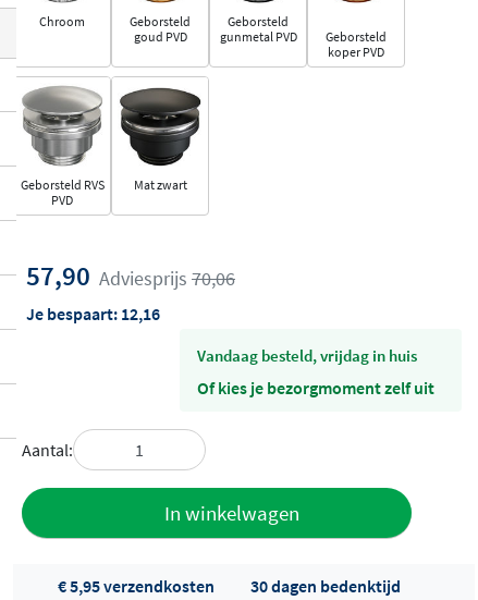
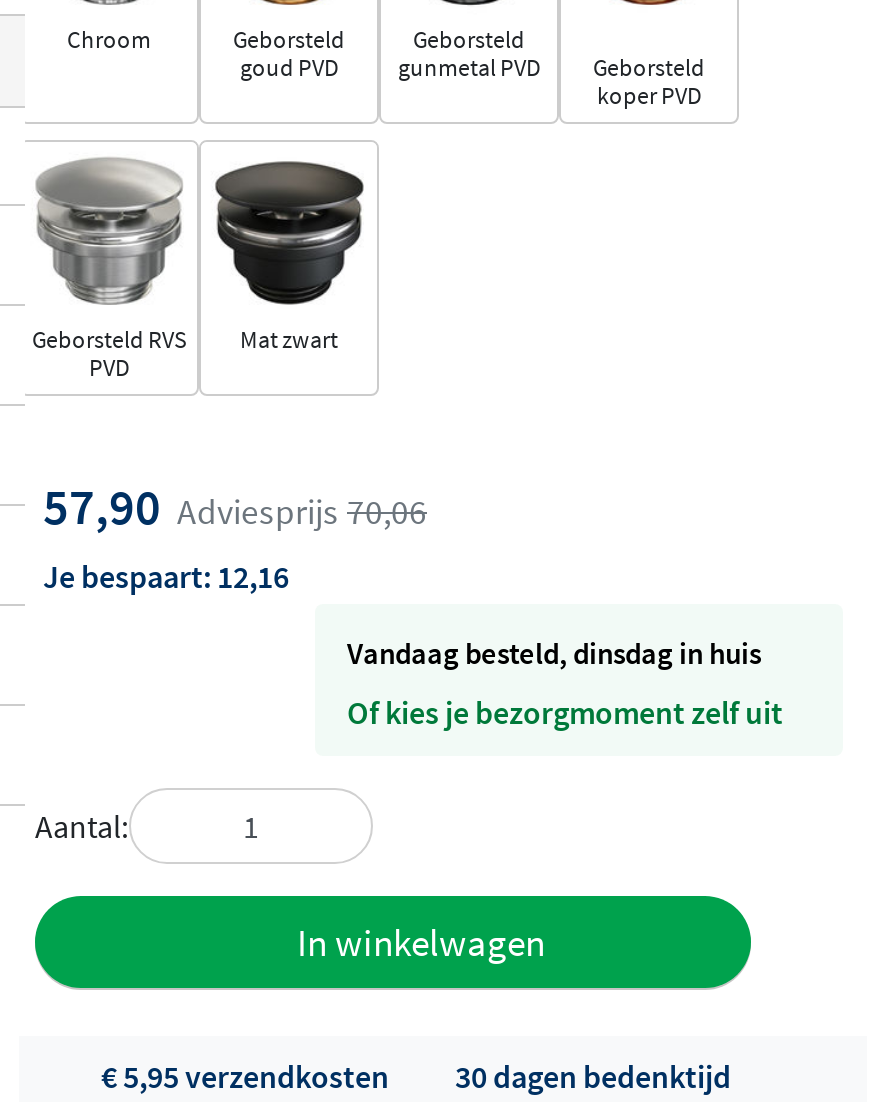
- vandaag besteld, vrijdag in huis
+ vandaag besteld, dinsdag in huis
